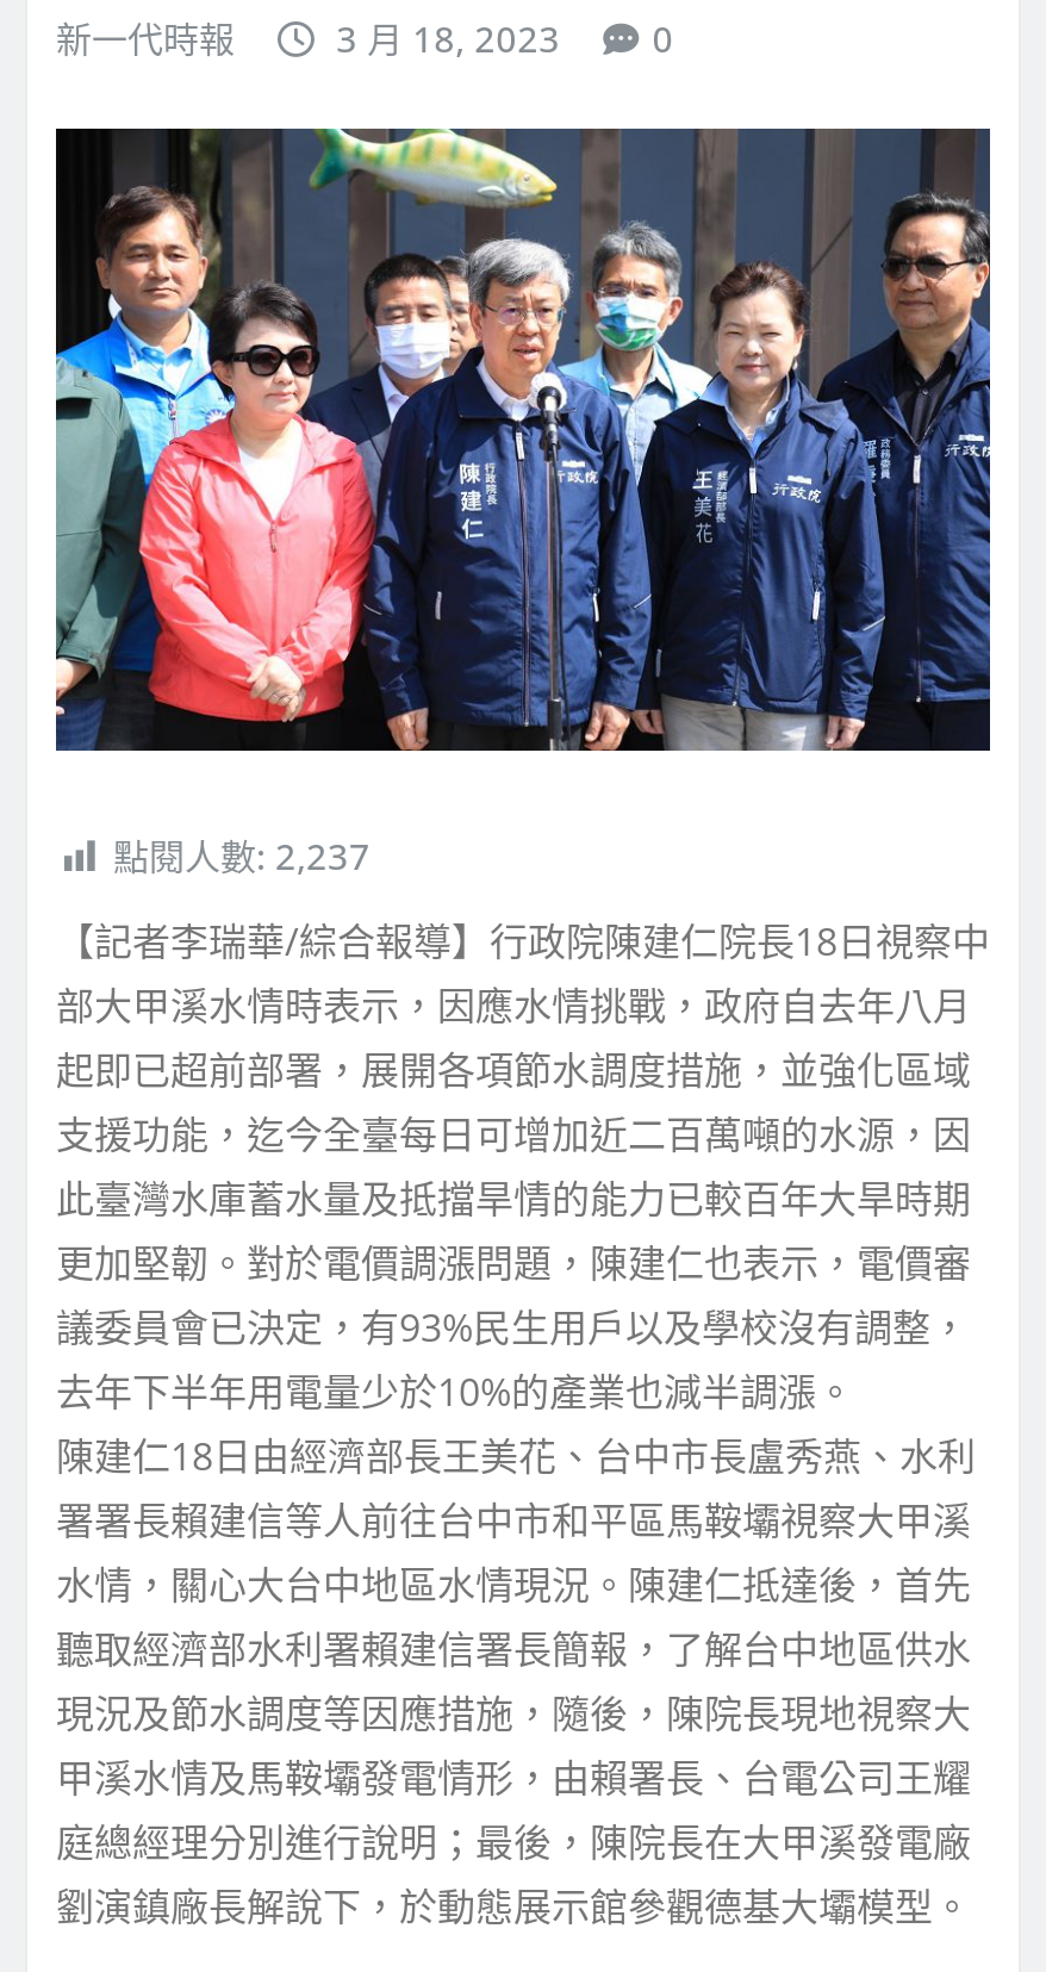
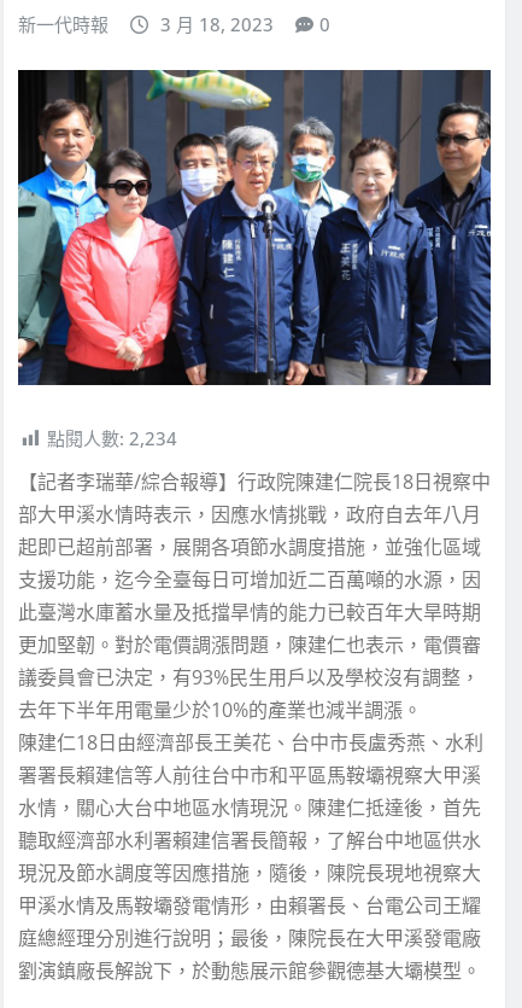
- 點閱人數: 2,237
+ 點閱人數: 2,234
